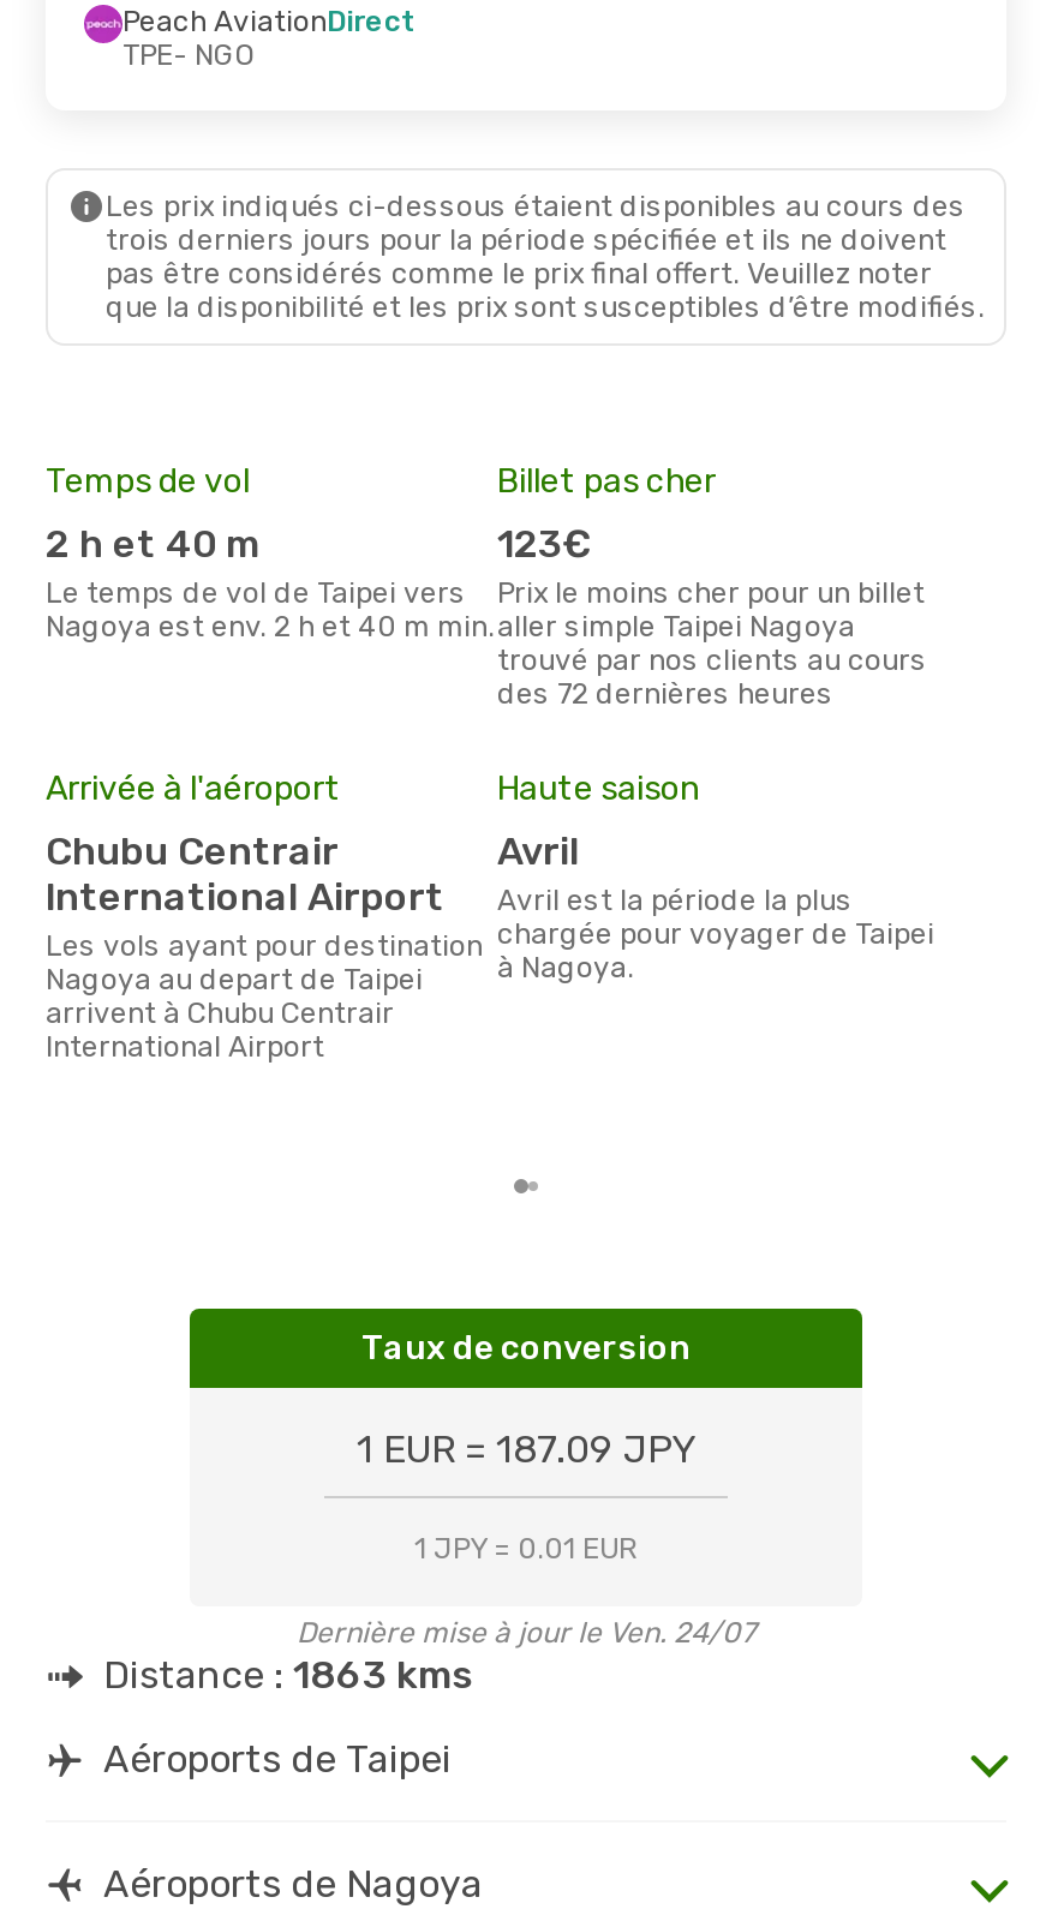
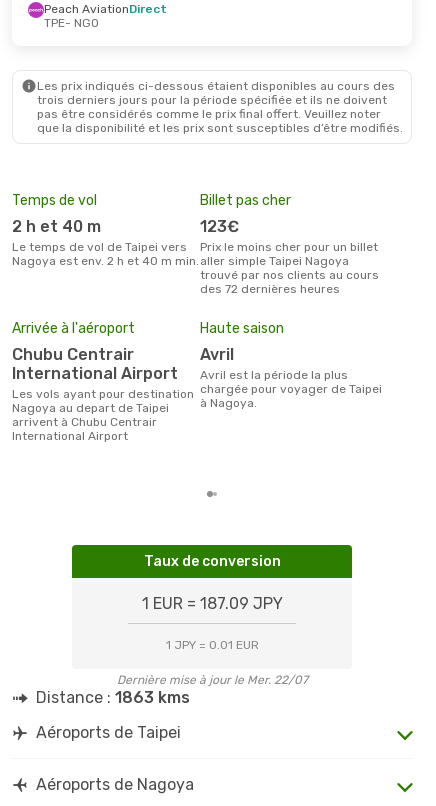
- Dernière mise à jour le Ven. 24/07
+ Dernière mise à jour le Mer. 22/07
